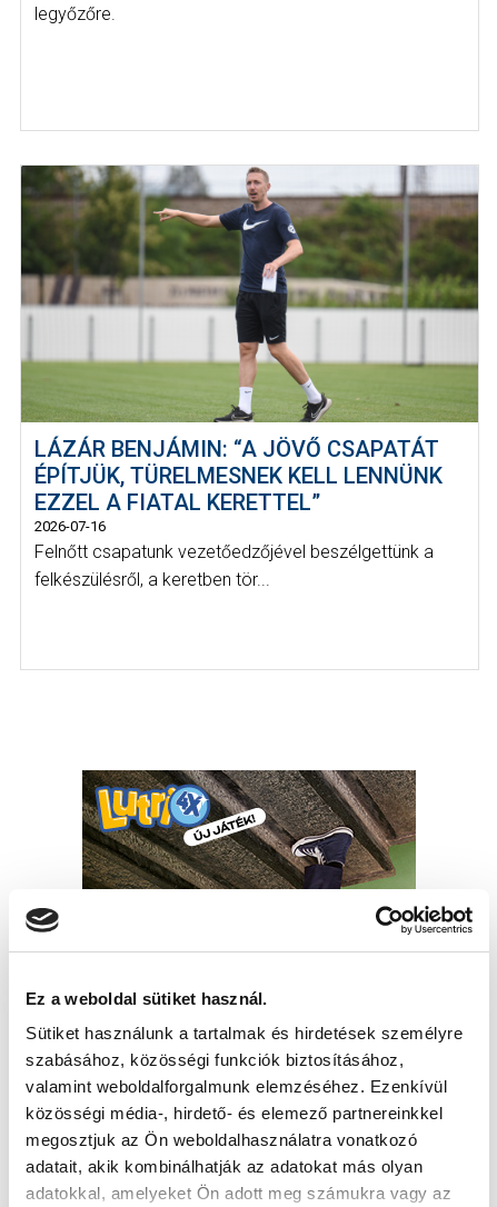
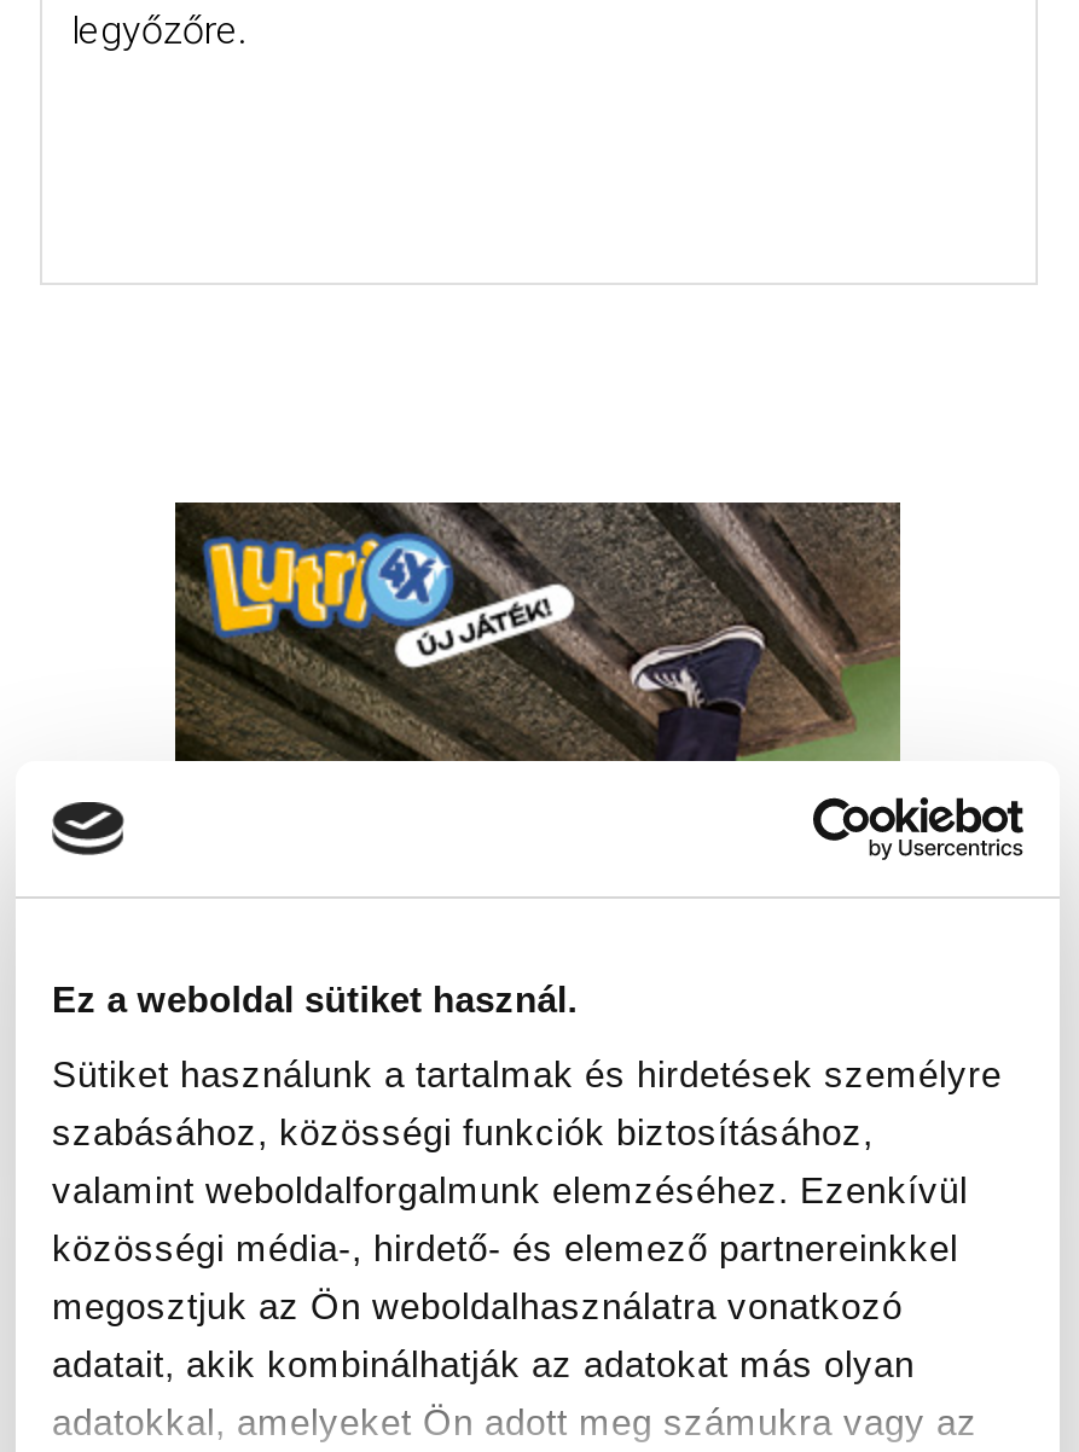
- [image]
- LÁZÁR BENJÁMIN: “A JÖVŐ CSAPATÁT
- ÉPÍTJÜK, TÜRELMESNEK KELL LENNÜNK
- EZZEL A FIATAL KERETTEL”
- 2026-07-16
- Felnőtt csapatunk vezetőedzőjével beszélgettünk a
- felkészülésről, a keretben tör...
